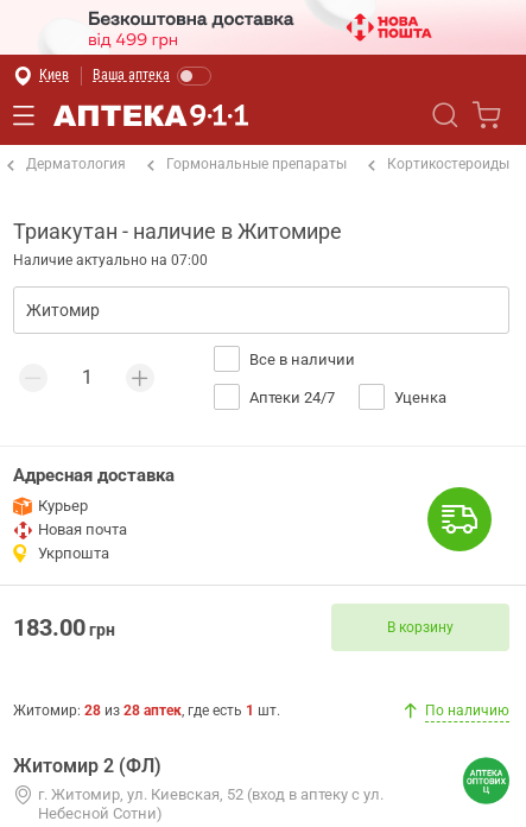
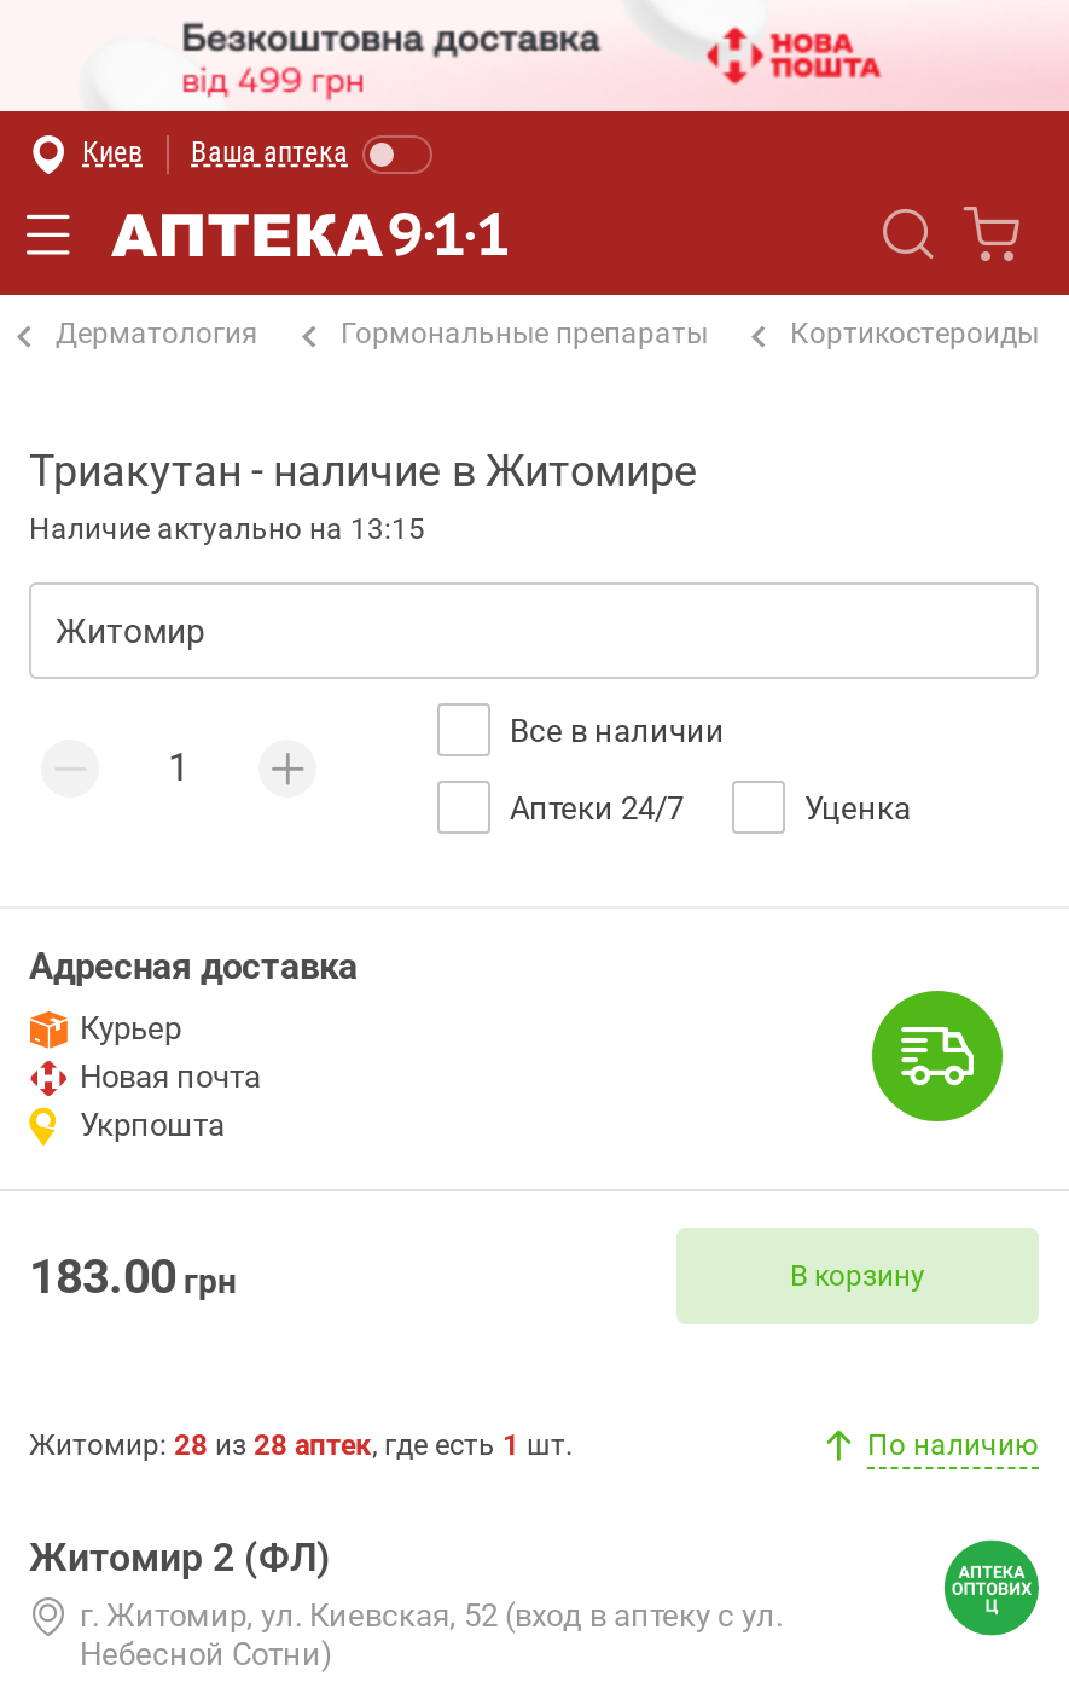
- Наличие актуально на 07:00
+ Наличие актуально на 13:15
